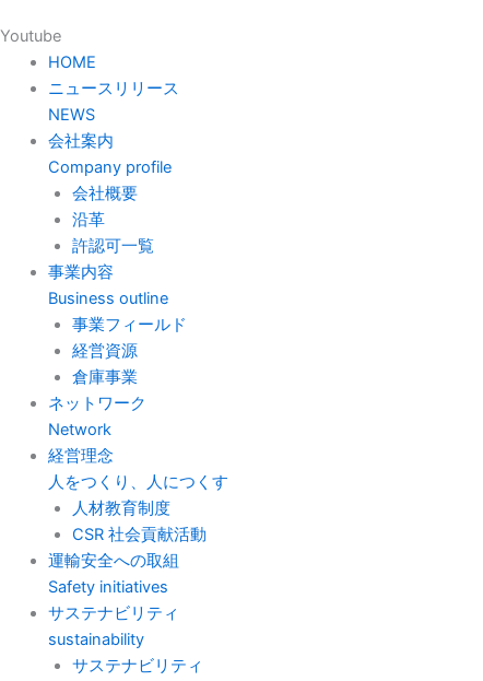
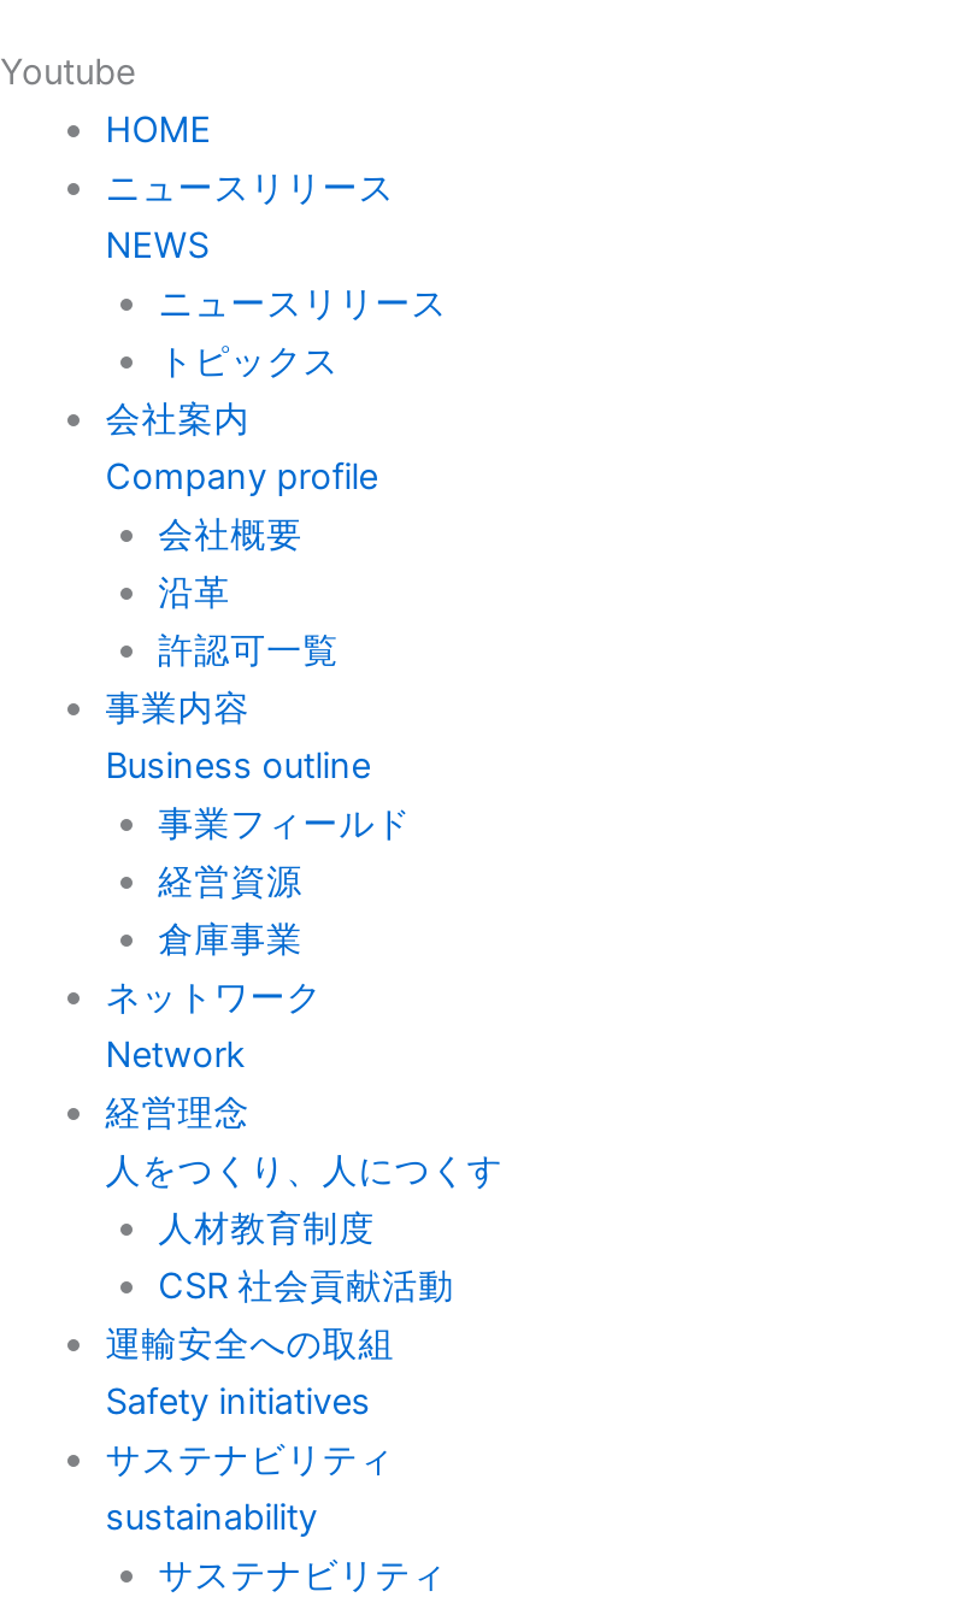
+ ニュースリリース
+ トピックス
